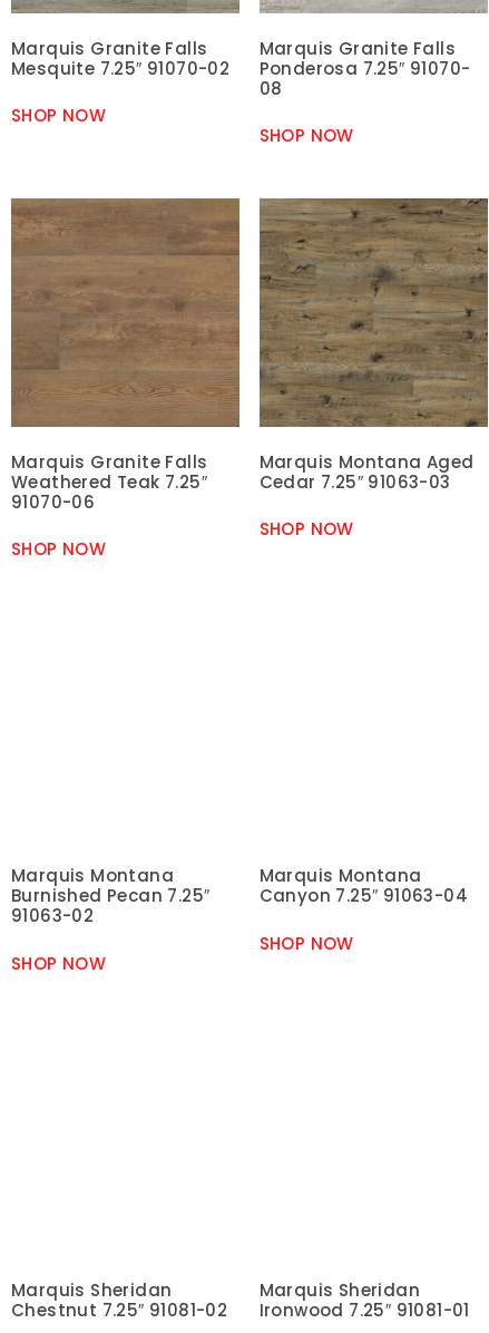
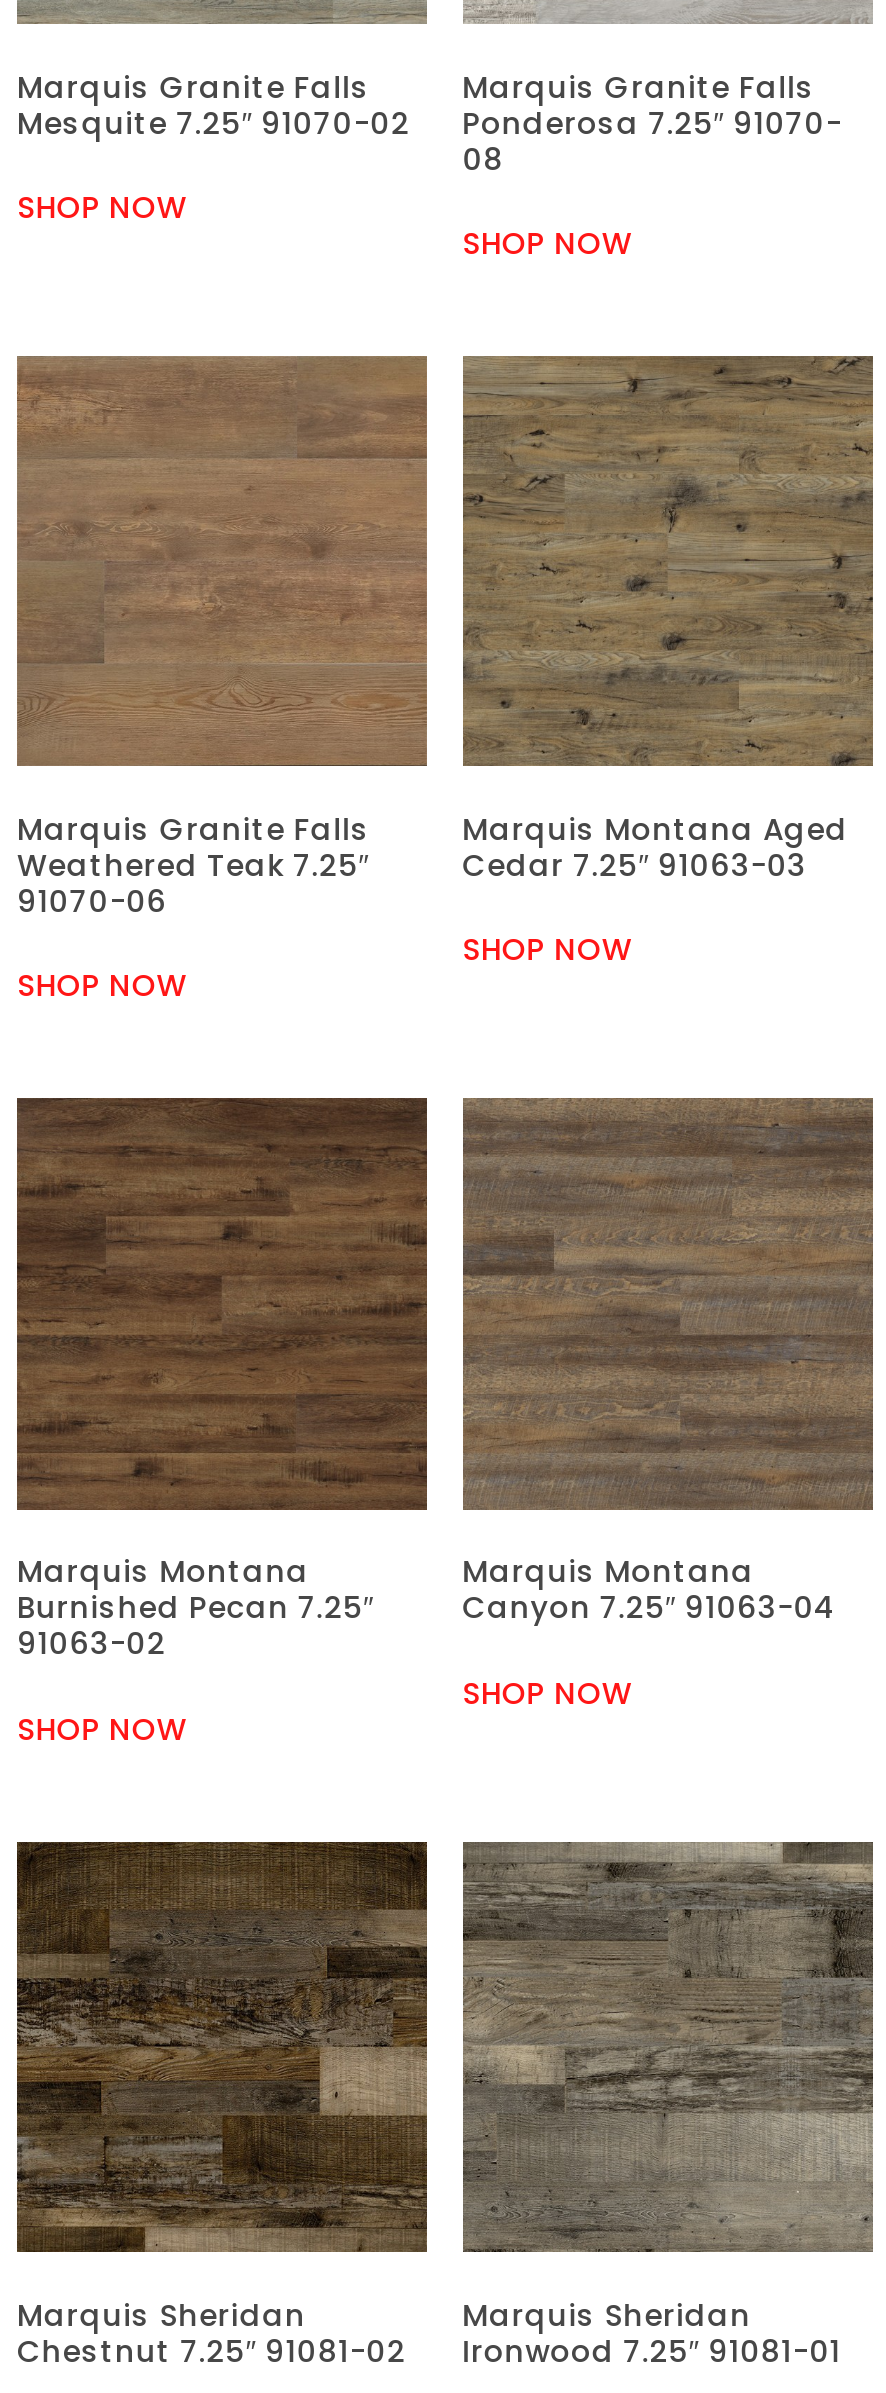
+ [image]

+ [image]

+ [image]

+ [image]
